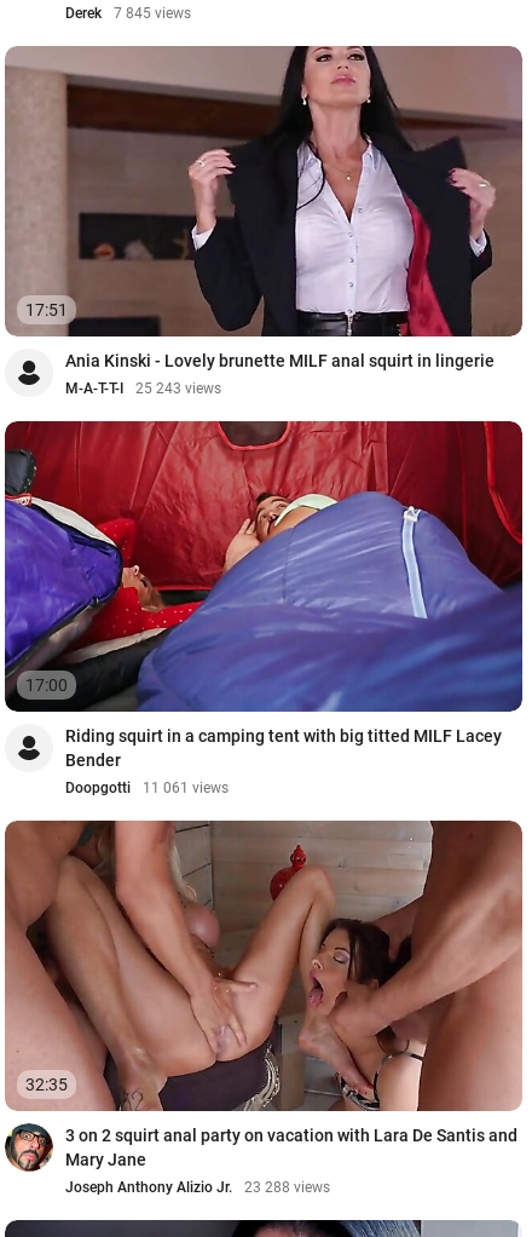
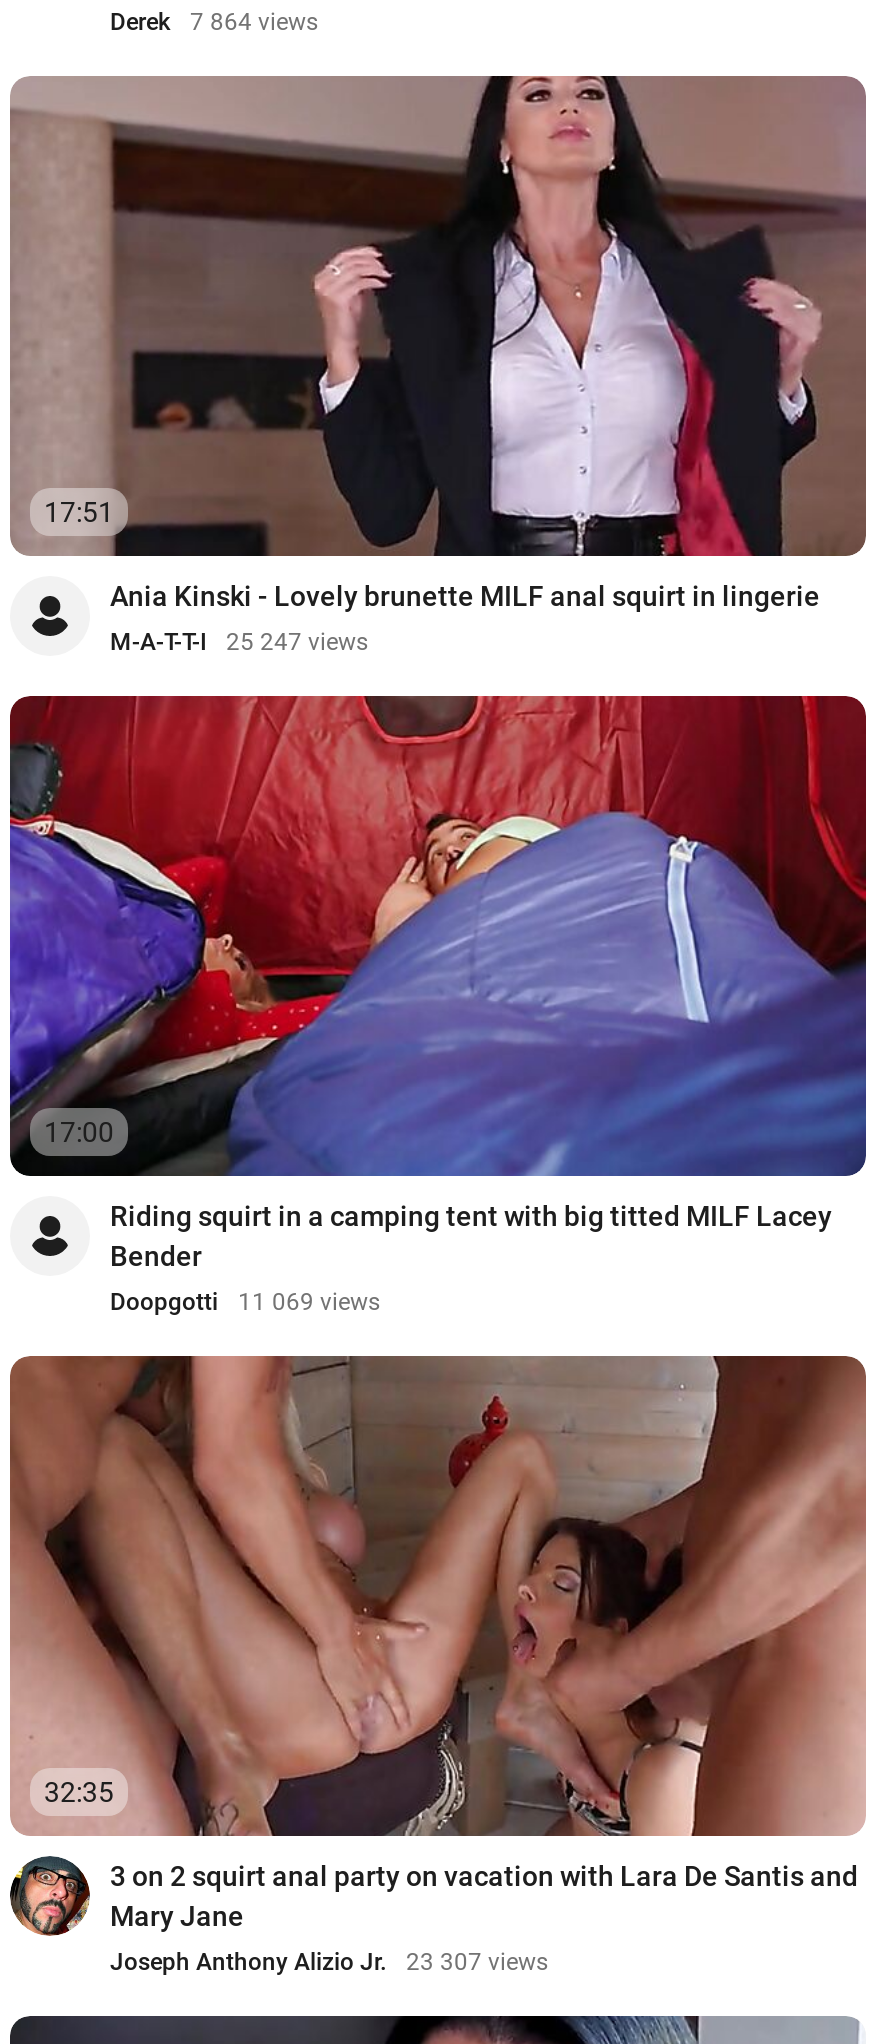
- Derek 7 845 views
+ Derek 7 864 views

- M-A-T-T-I 25 243 views
+ M-A-T-T-I 25 247 views

- Doopgotti 11 061 views
+ Doopgotti 11 069 views

- Joseph Anthony Alizio Jr. 23 288 views
+ Joseph Anthony Alizio Jr. 23 307 views
